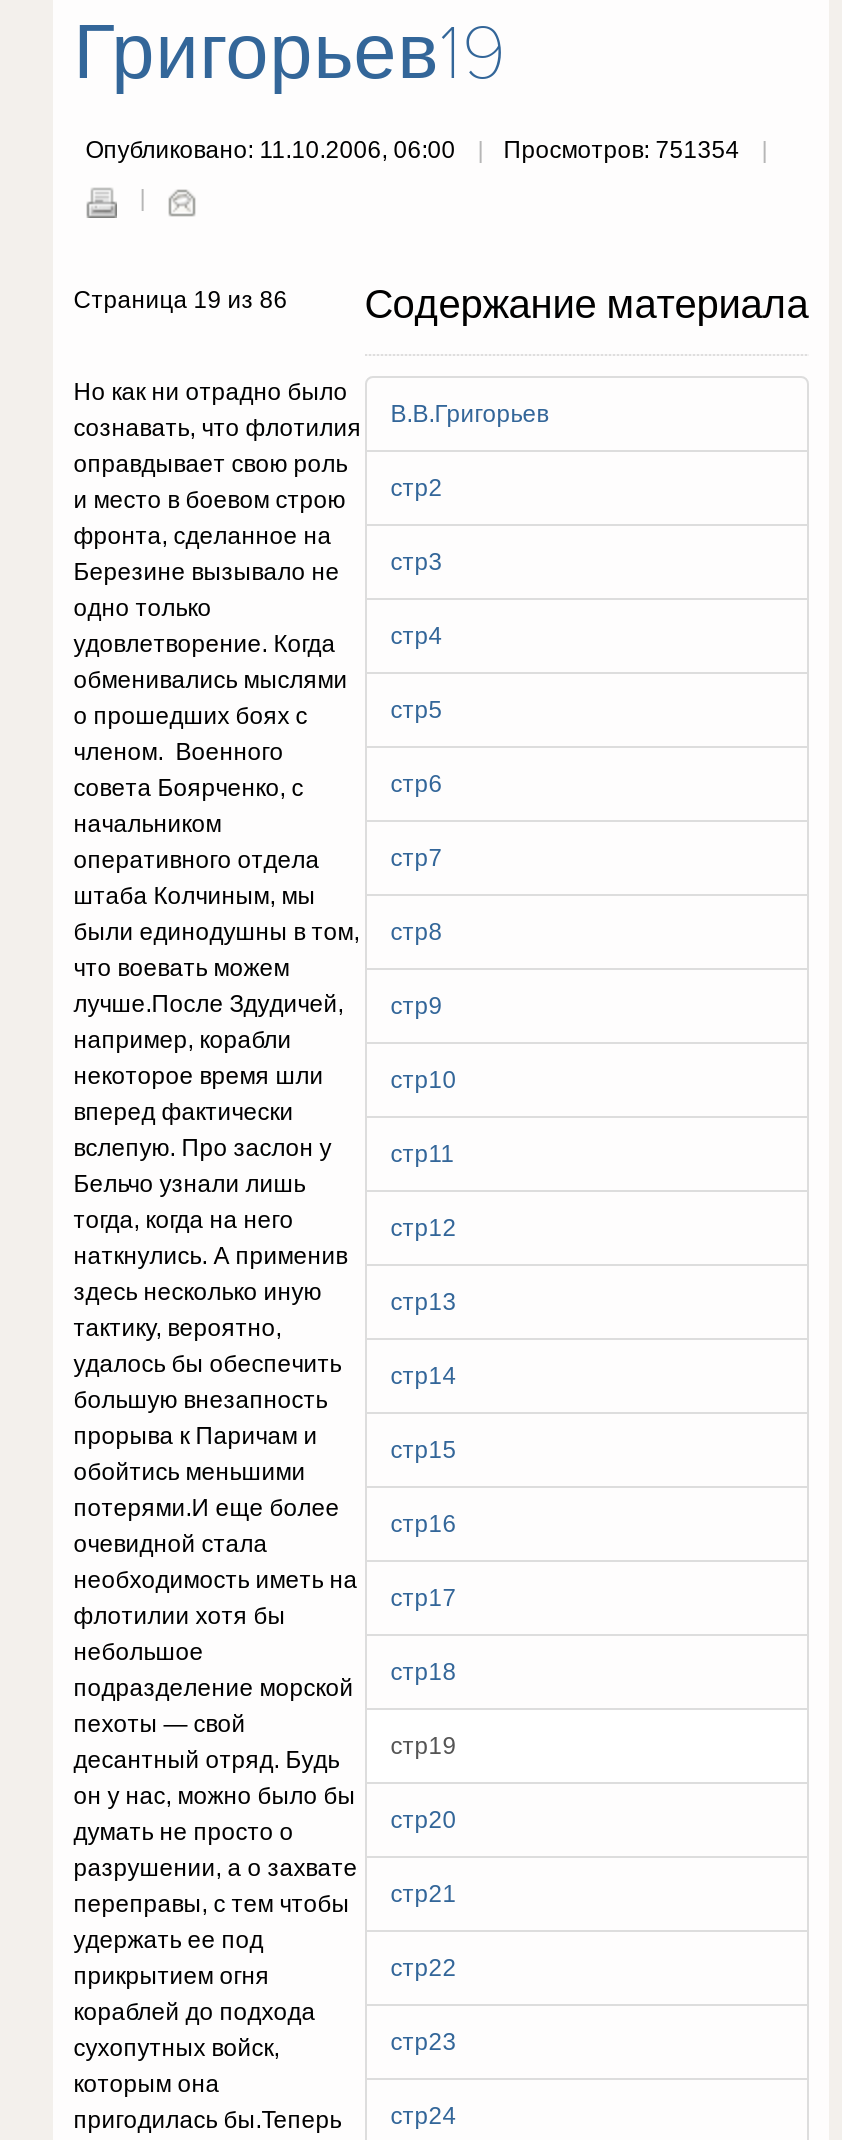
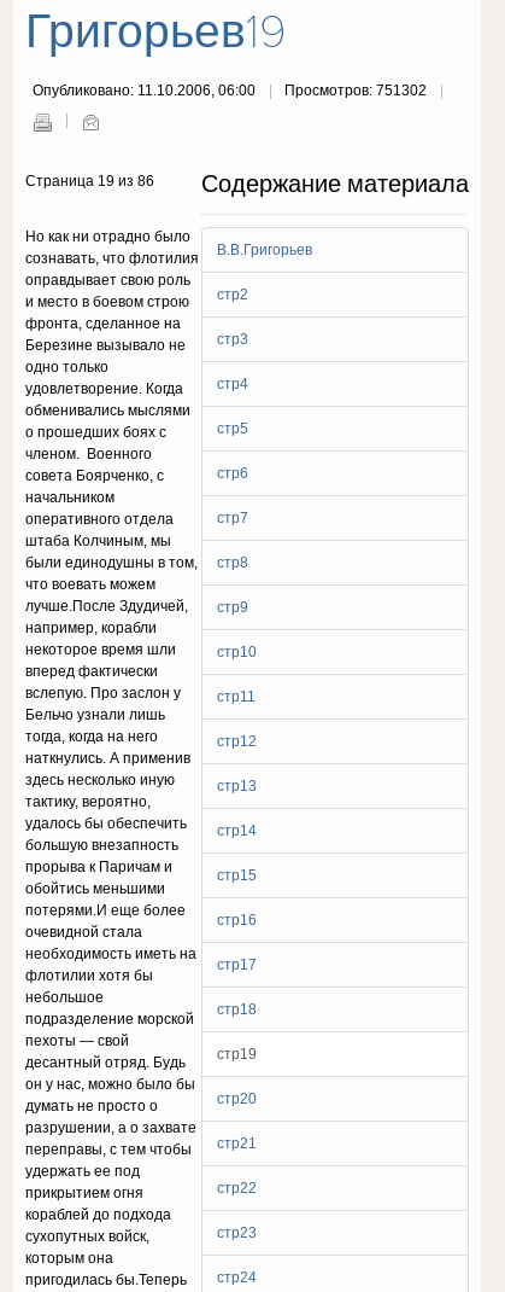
- Опубликовано: 11.10.2006, 06:00 Просмотров: 751354
+ Опубликовано: 11.10.2006, 06:00 Просмотров: 751302
